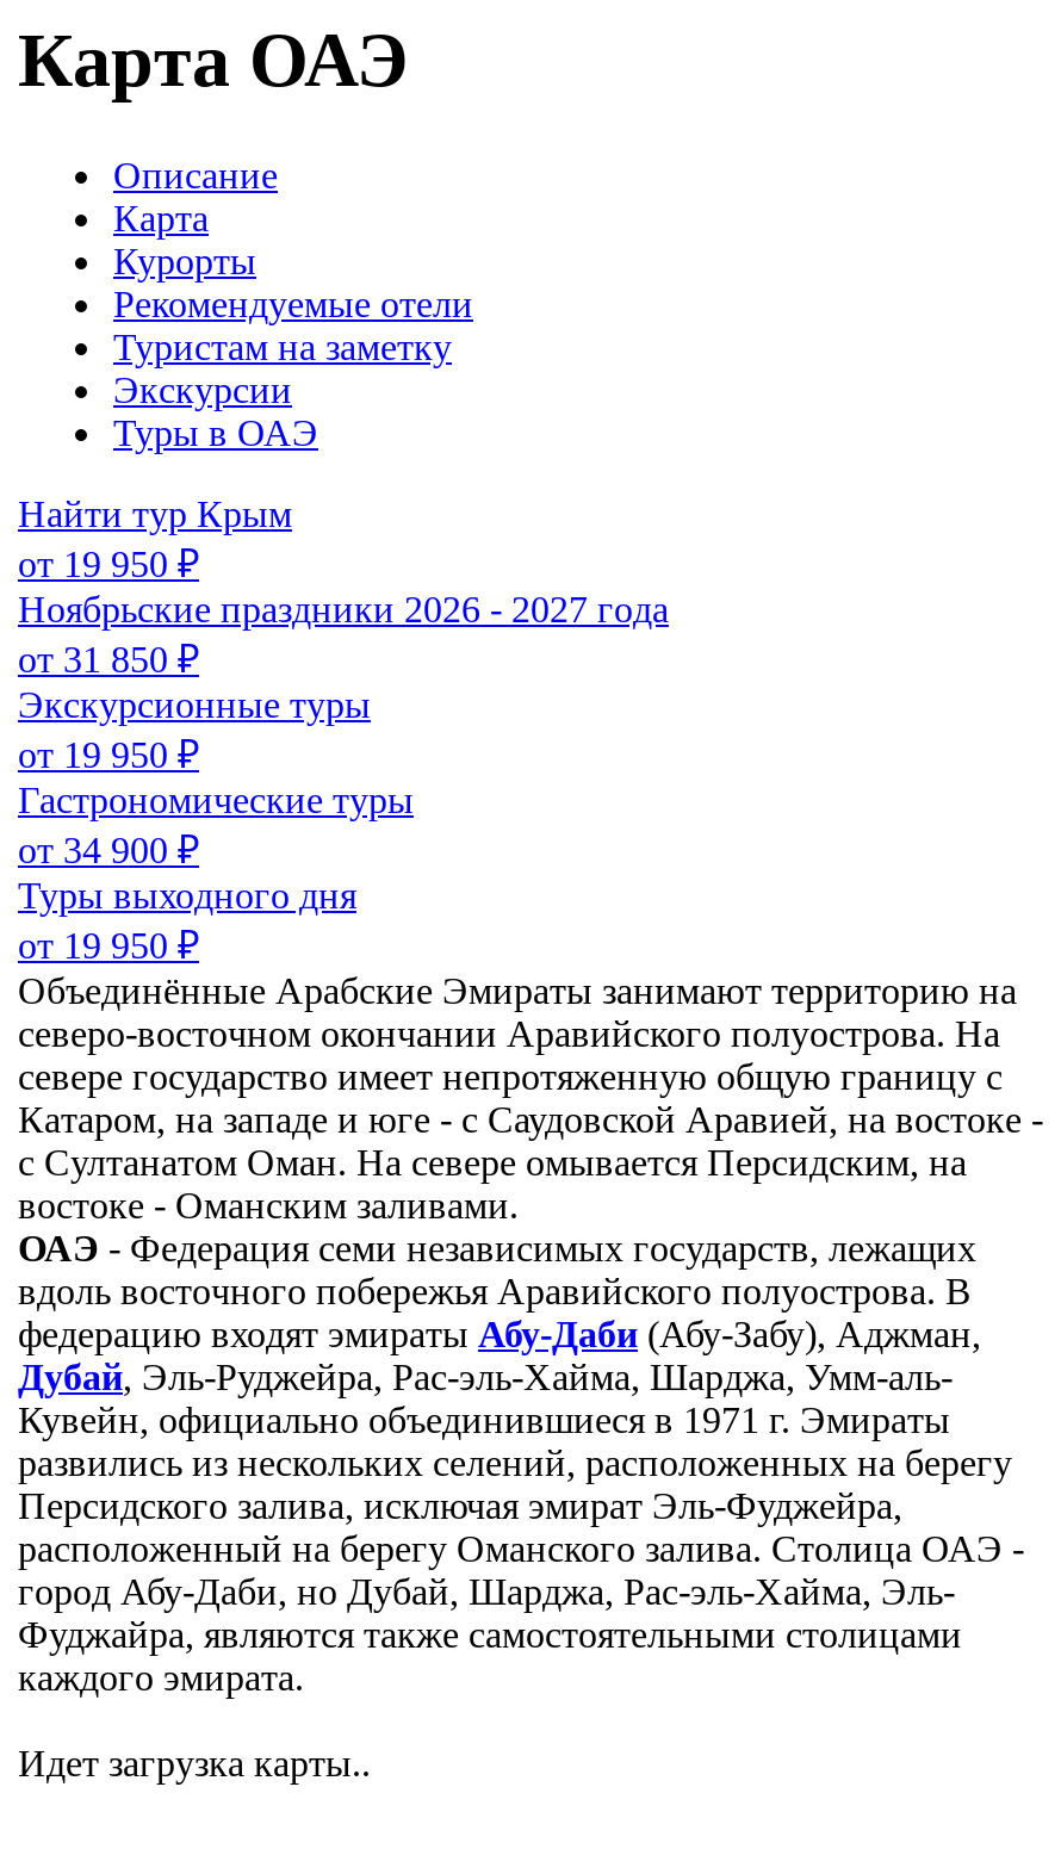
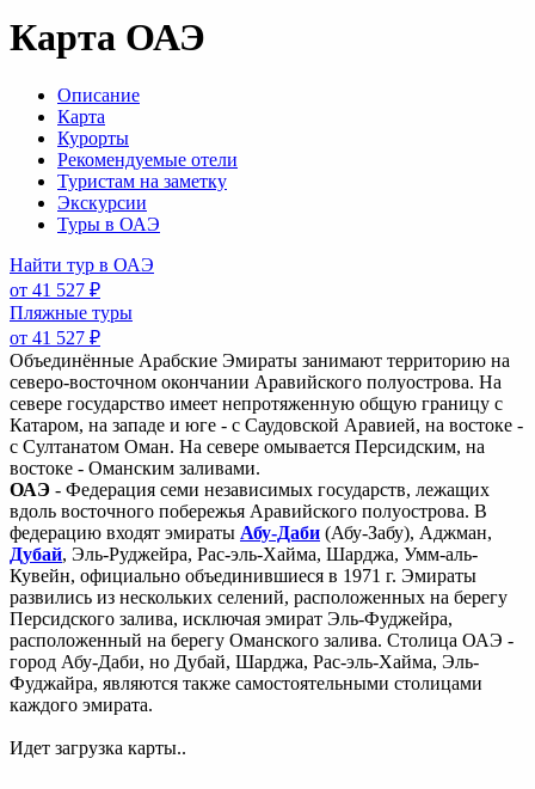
- Найти тур Крым
- от 19 950 ₽
- Ноябрьские праздники 2026 - 2027 года
- от 31 850 ₽
- Экскурсионные туры
- от 19 950 ₽
- Гастрономические туры
- от 34 900 ₽
- Туры выходного дня
- от 19 950 ₽
+ Найти тур в ОАЭ
+ от 41 527 ₽
+ Пляжные туры
+ от 41 527 ₽
